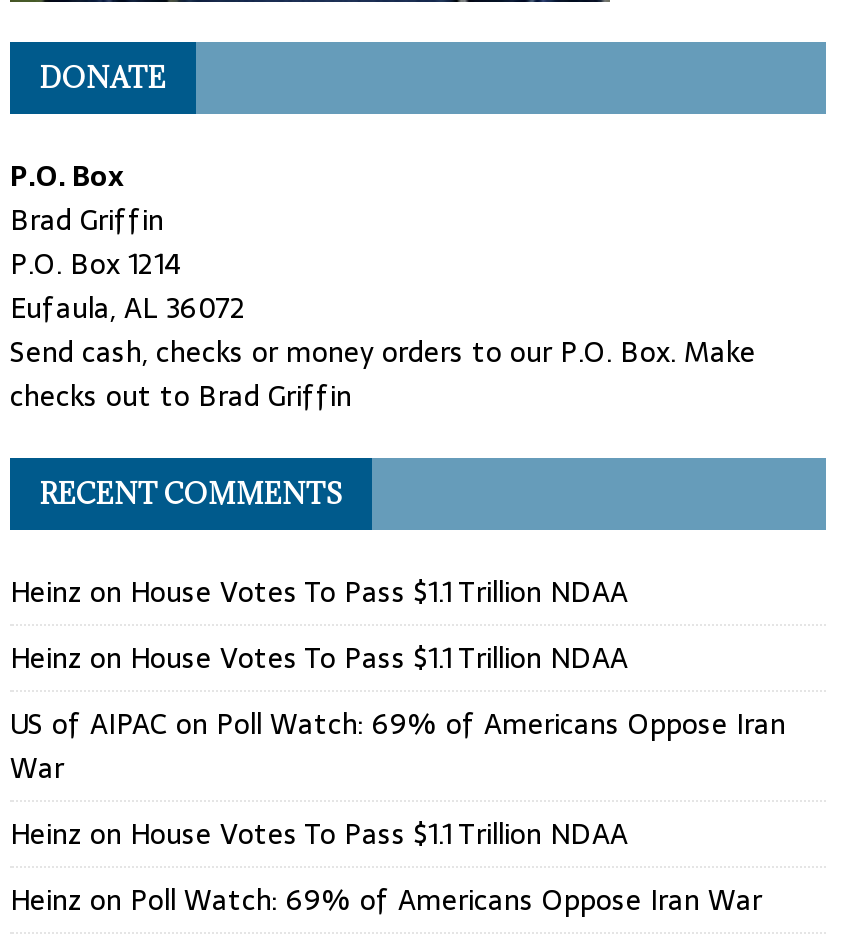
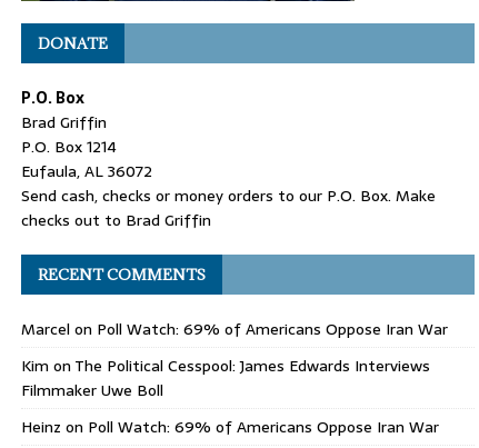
- Heinz on House Votes To Pass $1.1 Trillion NDAA
- Heinz on House Votes To Pass $1.1 Trillion NDAA
- US of AIPAC on Poll Watch: 69% of Americans Oppose Iran
- War
- Heinz on House Votes To Pass $1.1 Trillion NDAA
+ Marcel on Poll Watch: 69% of Americans Oppose Iran War
+ Kim on The Political Cesspool: James Edwards Interviews
+ Filmmaker Uwe Boll
